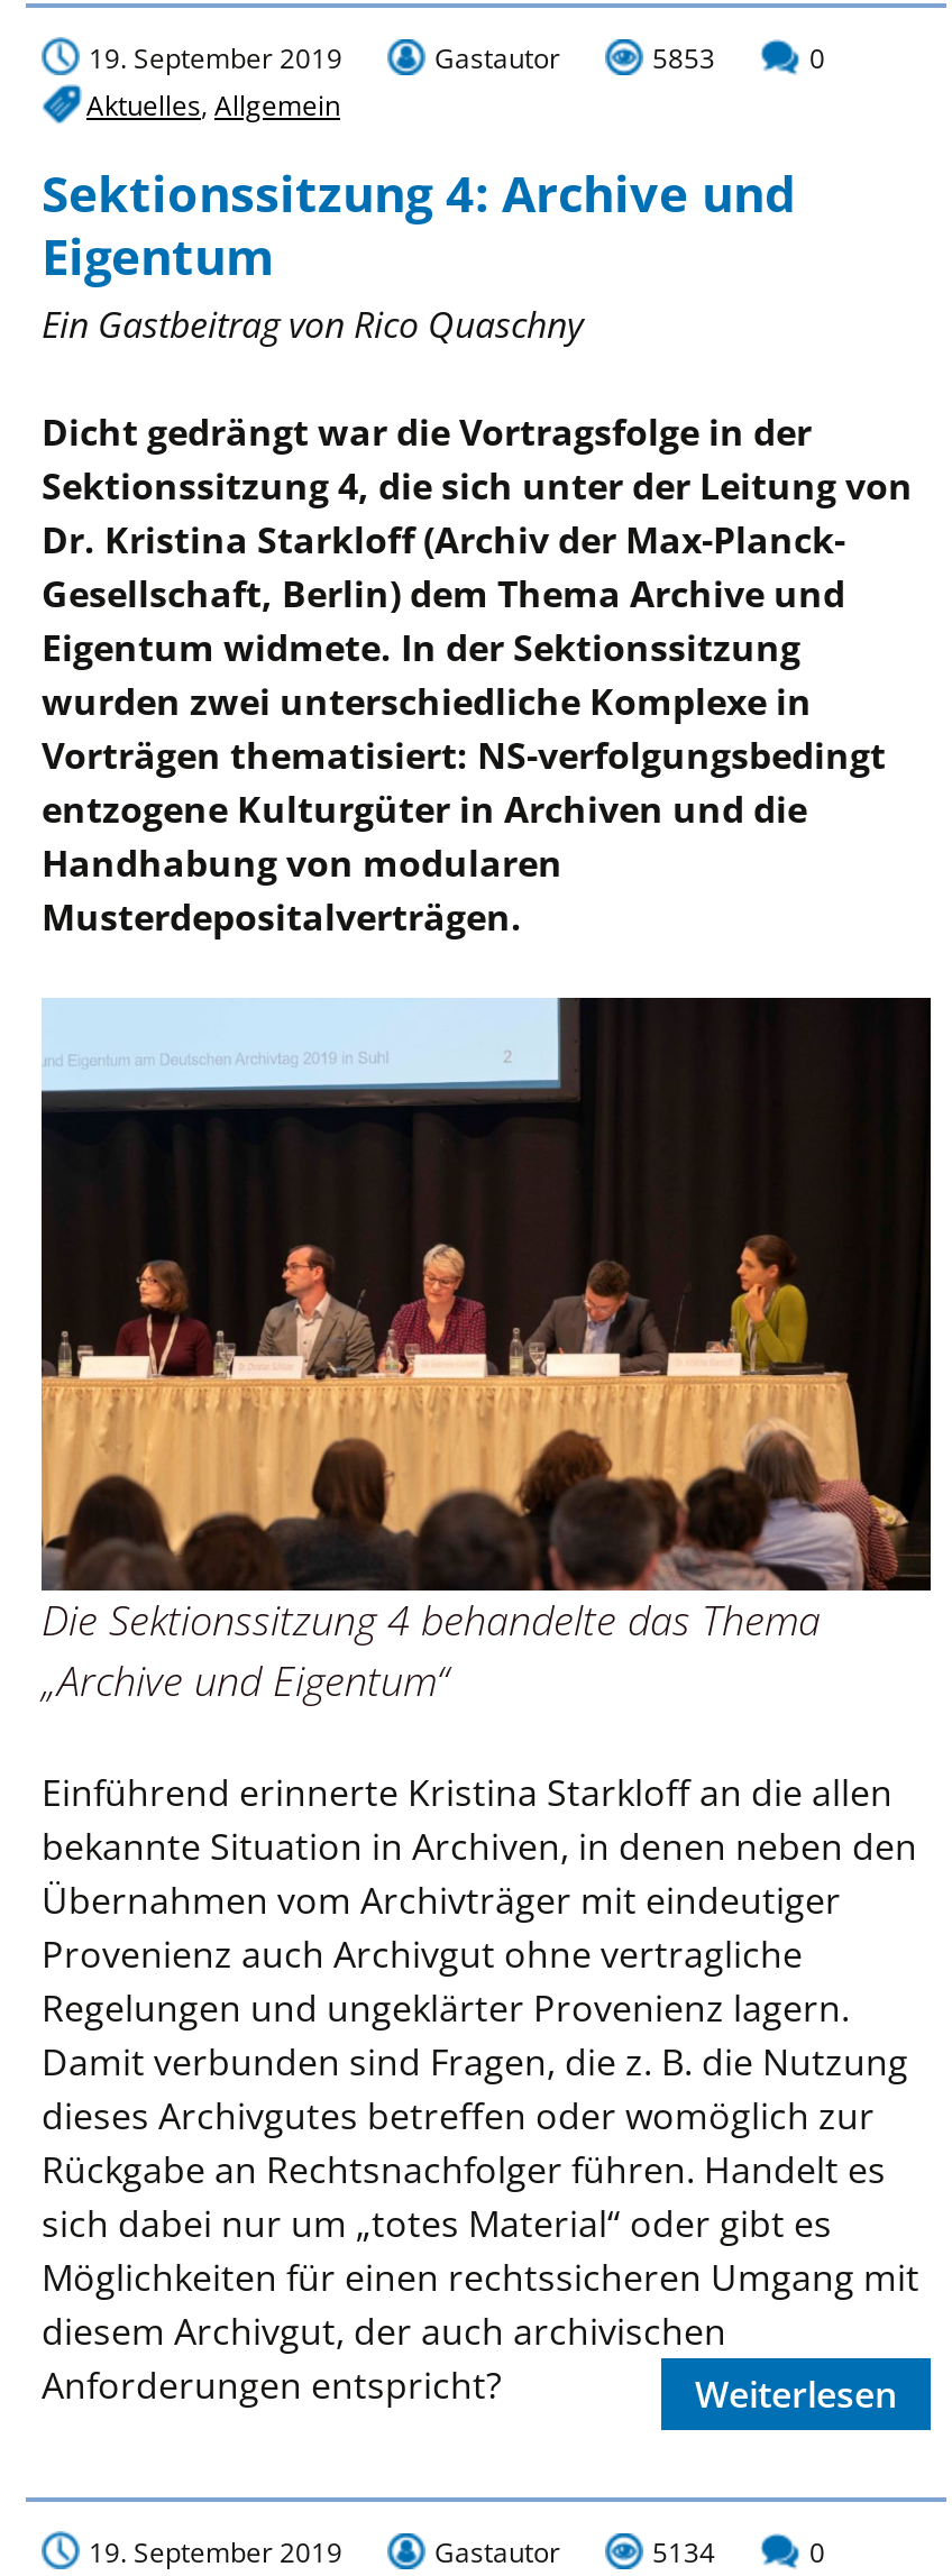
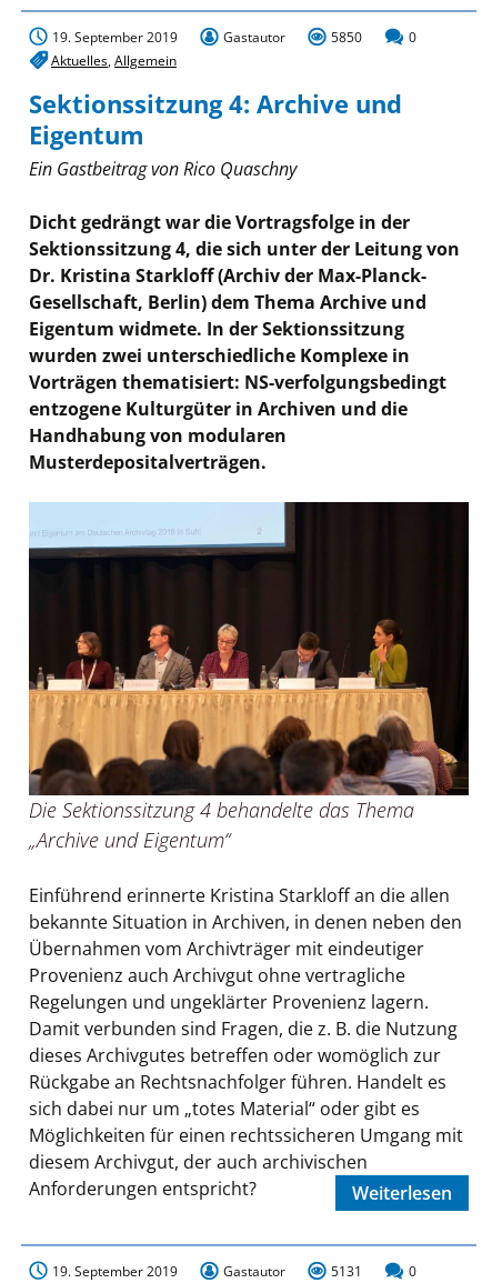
- 5853
+ 5850

- 5134
+ 5131
